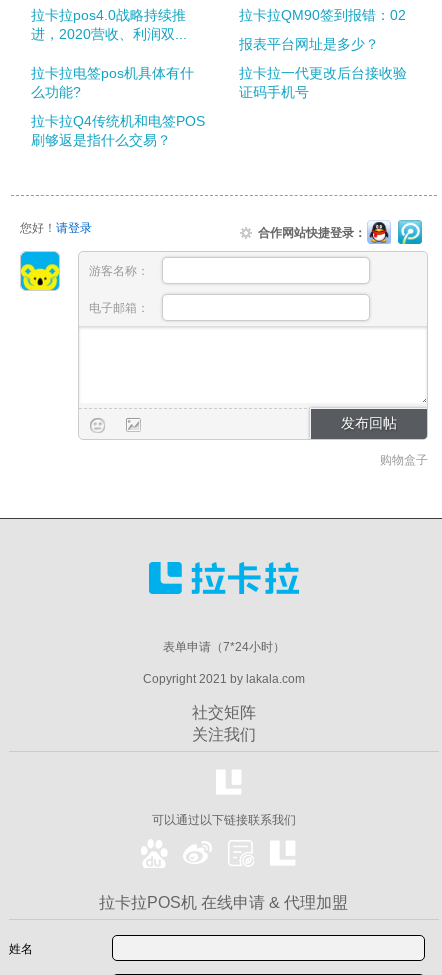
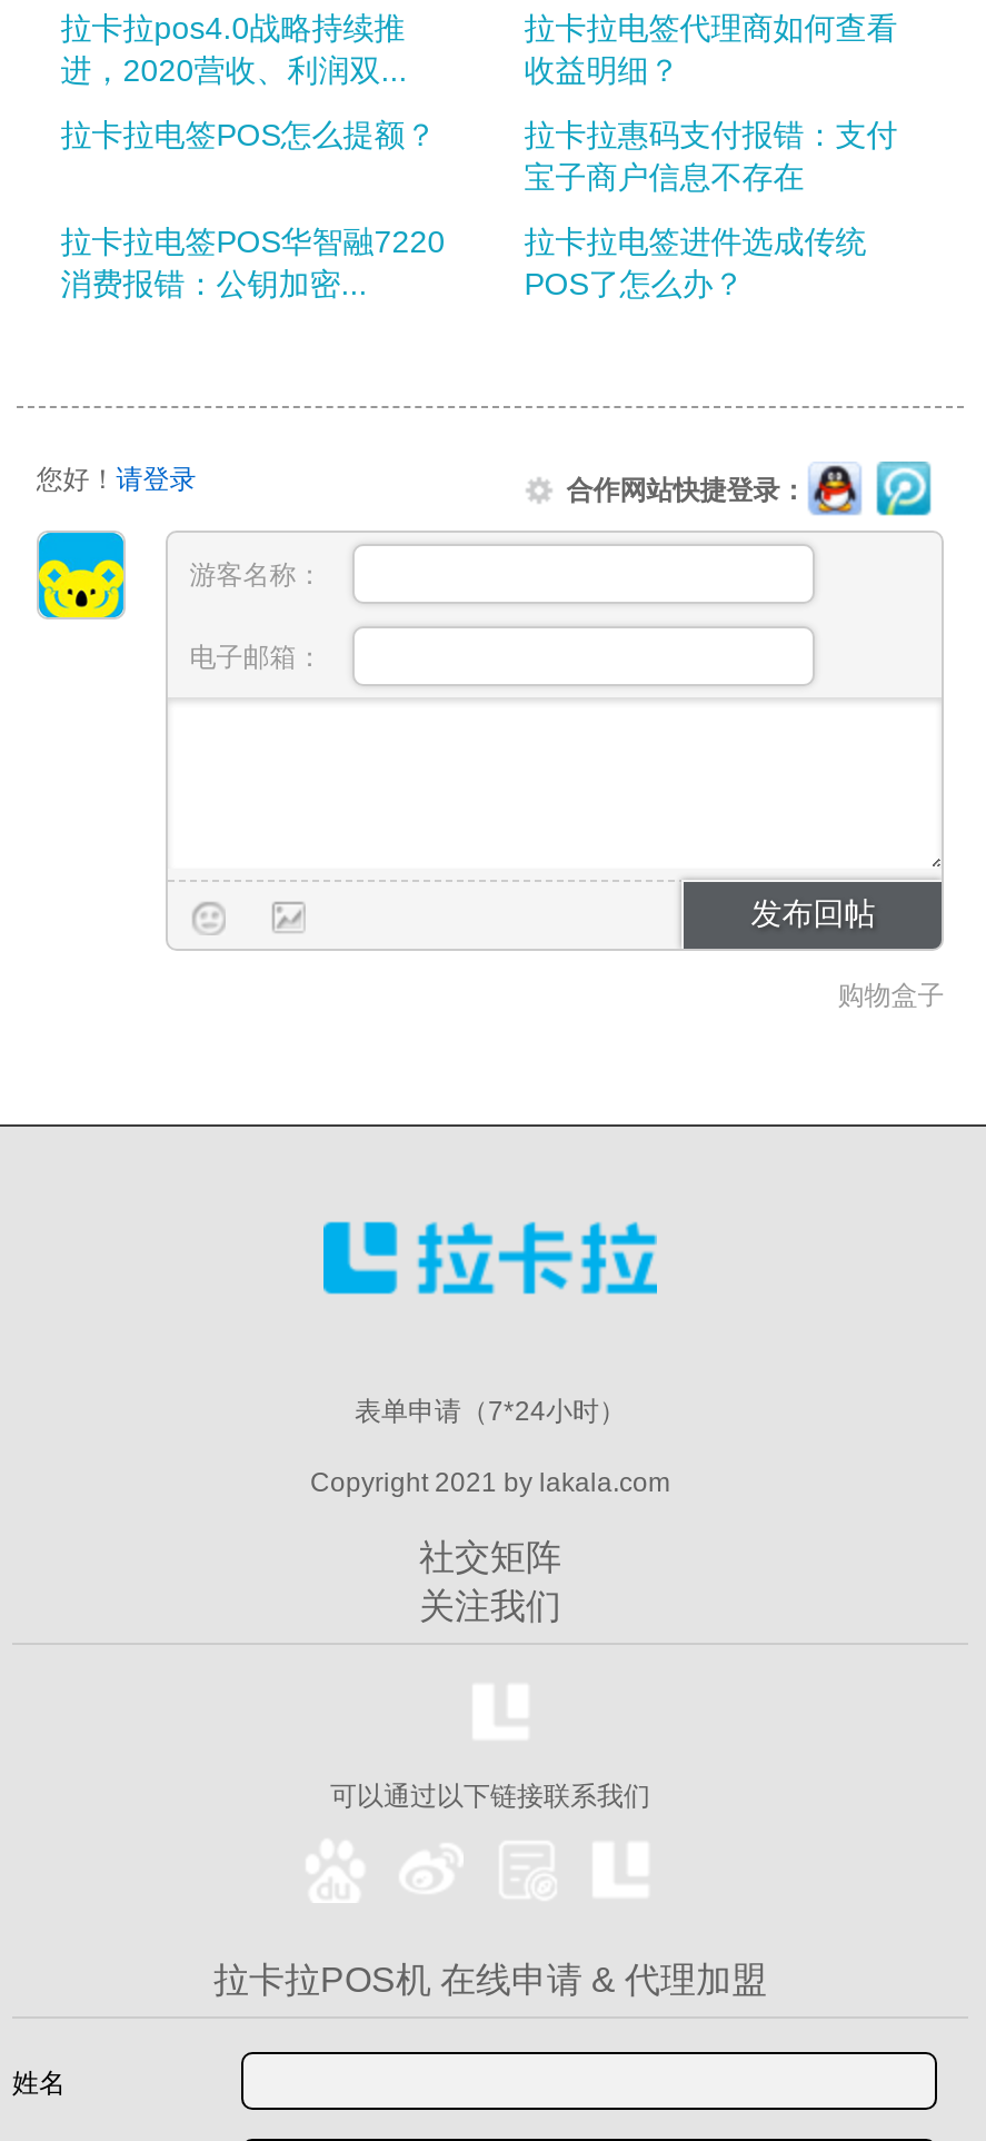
- 拉卡拉QM90签到报错：02
- 报表平台网址是多少？
- 拉卡拉电签pos机具体有什
- 么功能?
+ 拉卡拉电签代理商如何查看
+ 收益明细？
+ 拉卡拉电签POS怎么提额？
+ 拉卡拉惠码支付报错：支付
+ 宝子商户信息不存在
+ 拉卡拉电签POS华智融7220
+ 消费报错：公钥加密...

- 拉卡拉一代更改后台接收验
- 证码手机号
- 拉卡拉Q4传统机和电签POS
- 刷够返是指什么交易？
+ 拉卡拉电签进件选成传统
+ POS了怎么办？
